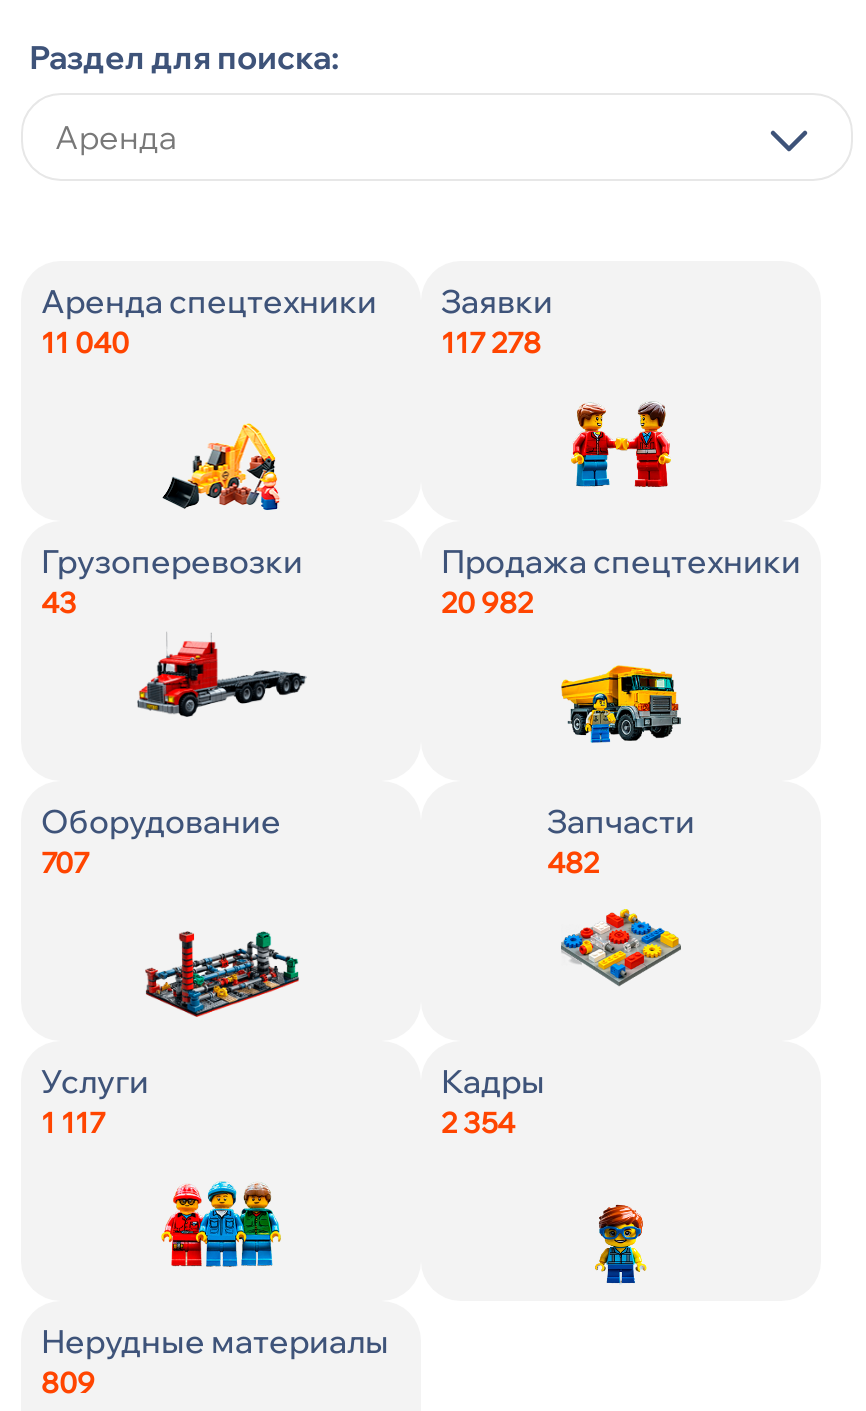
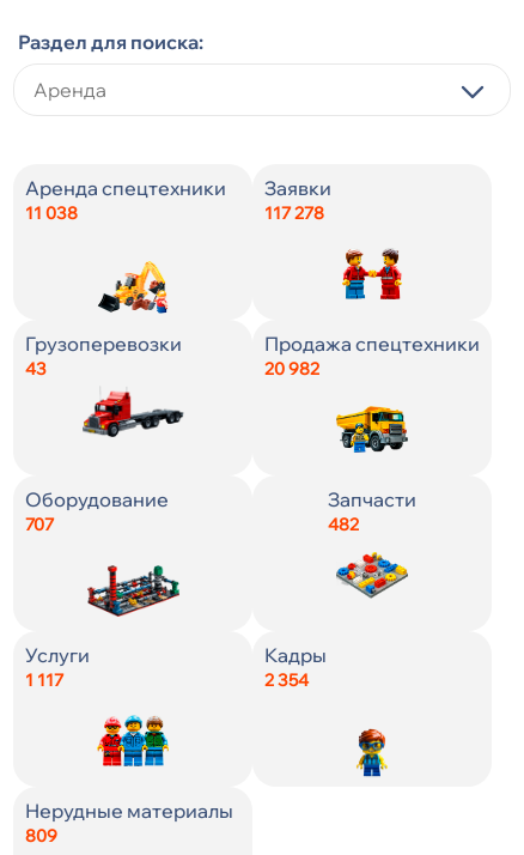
- 11 040
+ 11 038
